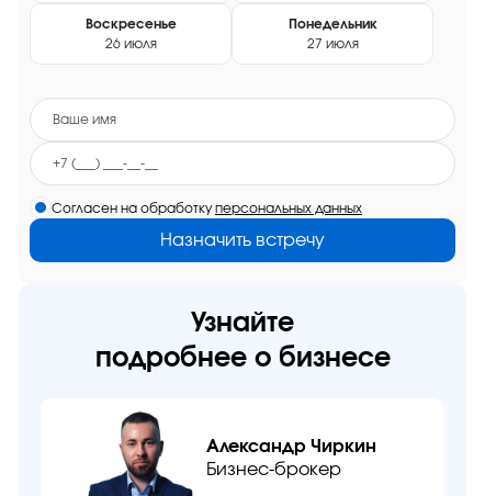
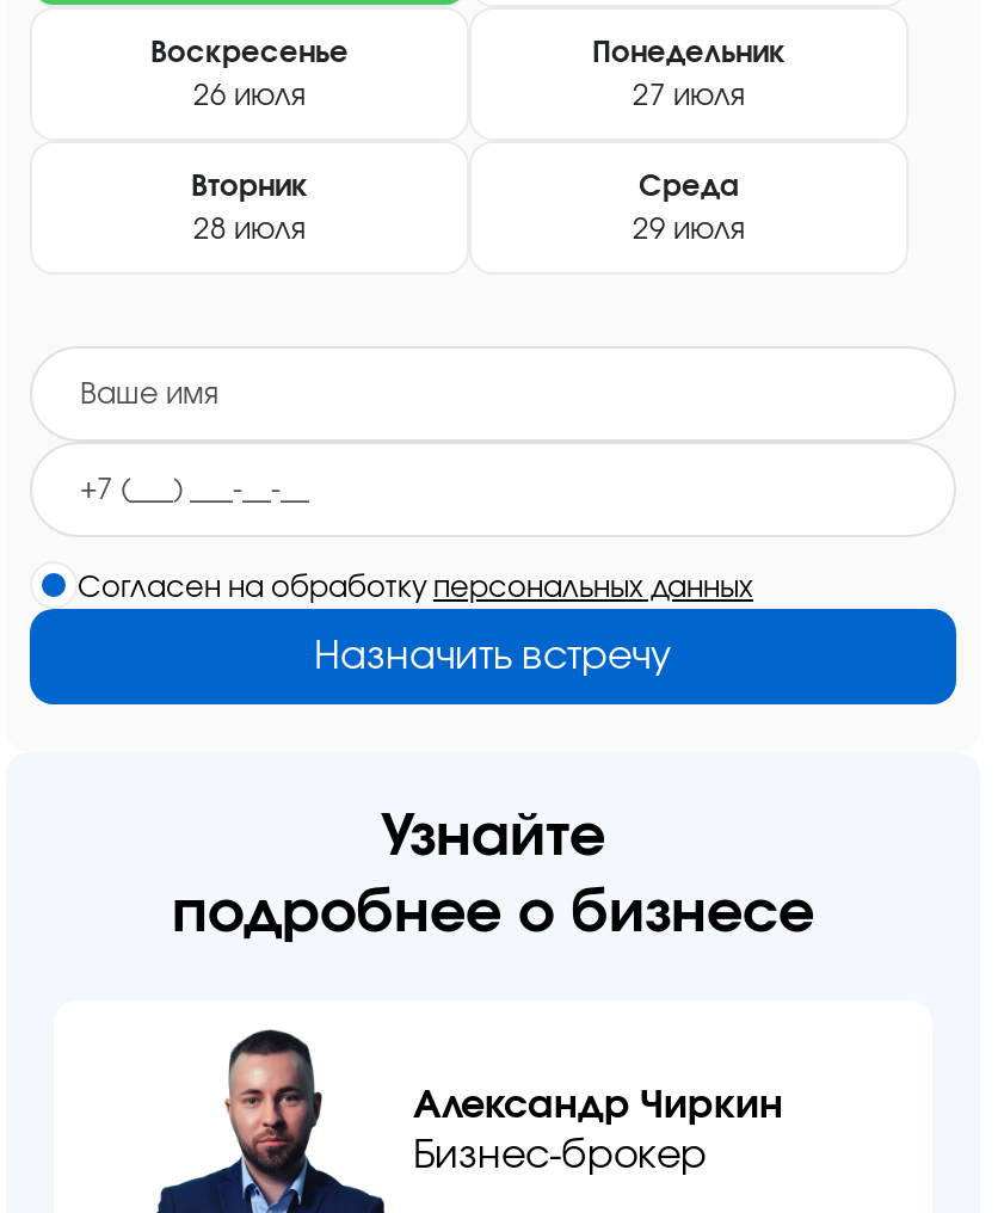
+ Вторник
+ 28 июля

+ Среда
+ 29 июля
